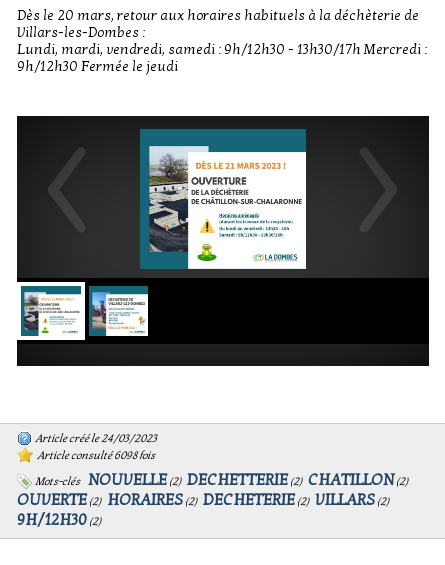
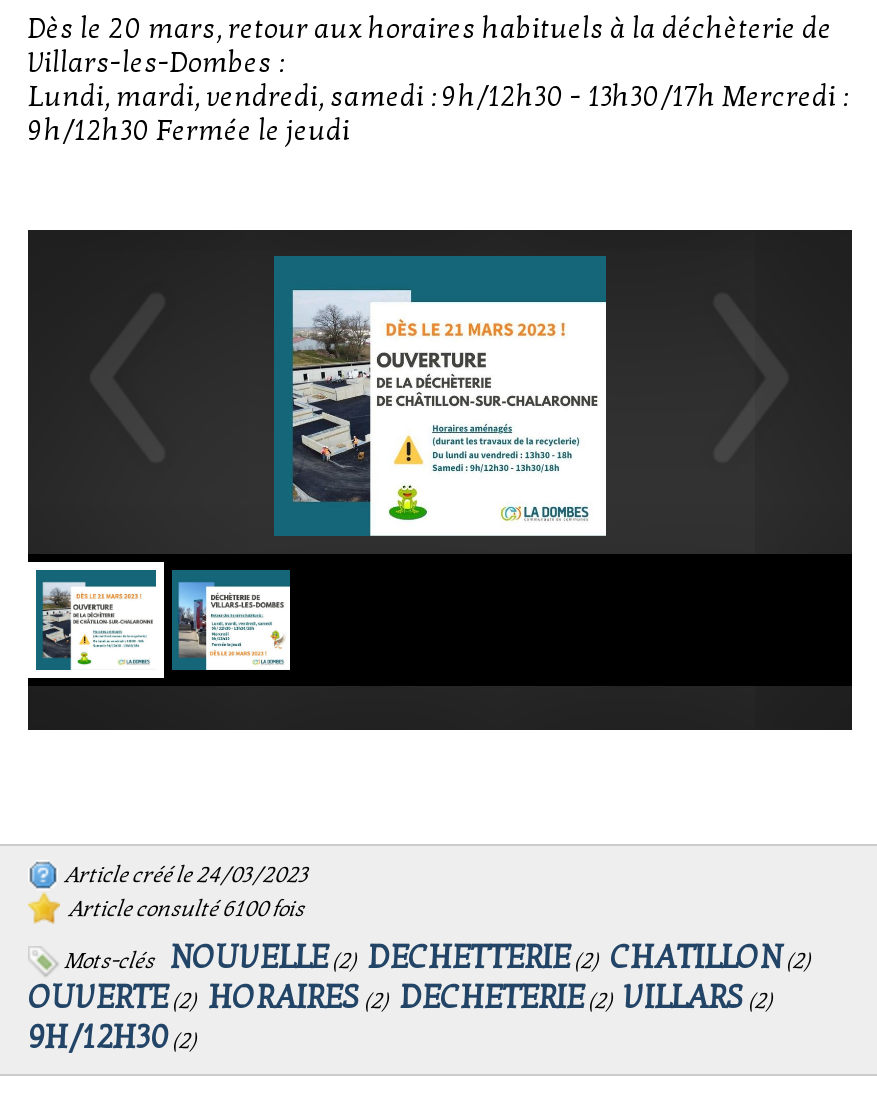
- Article consulté 6098 fois
+ Article consulté 6100 fois
